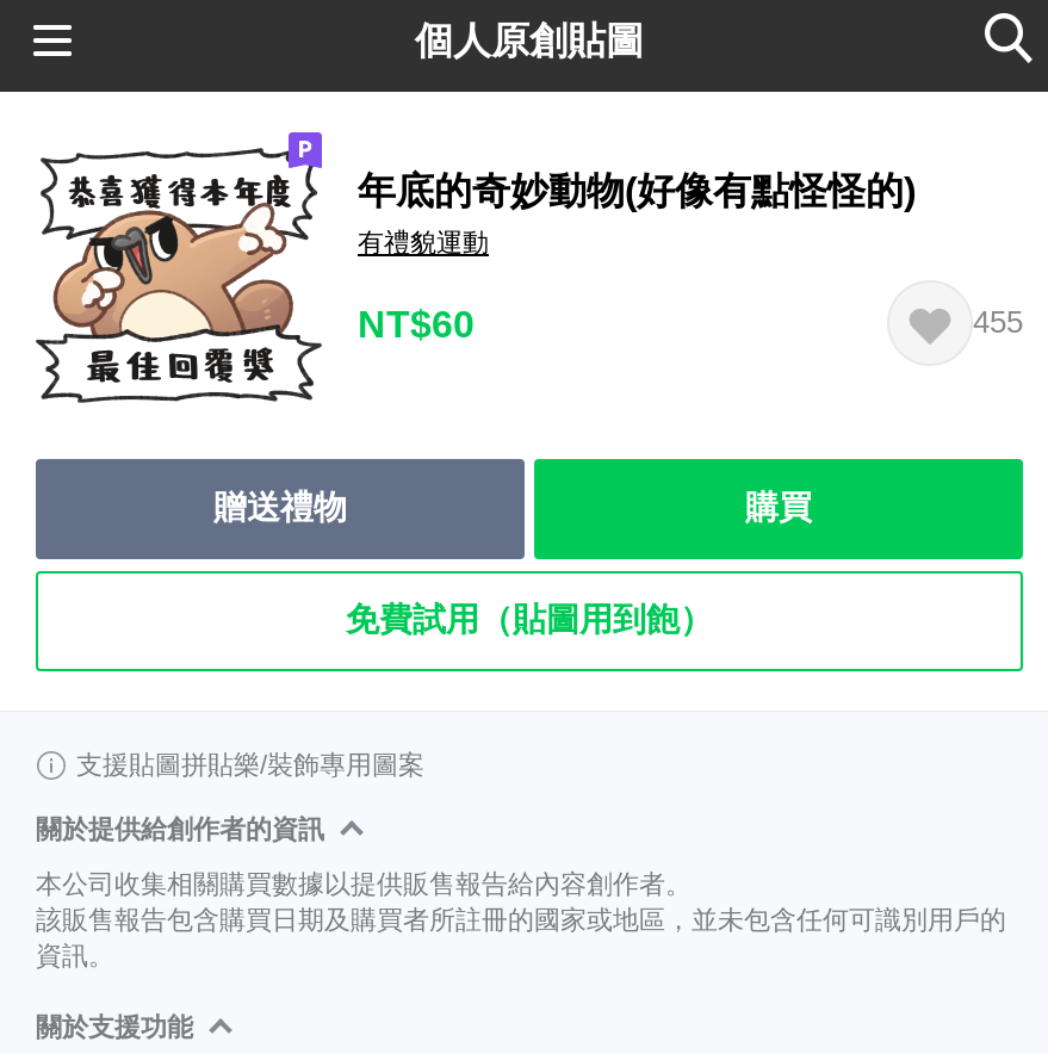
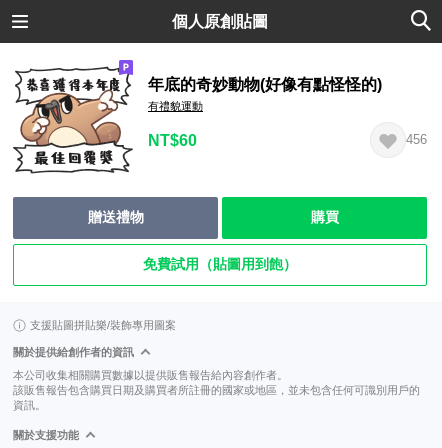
- 455
+ 456
